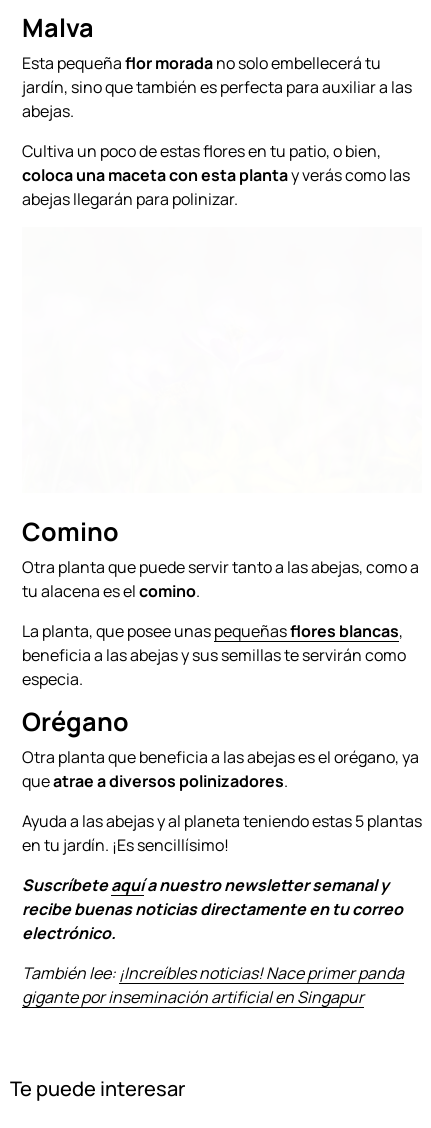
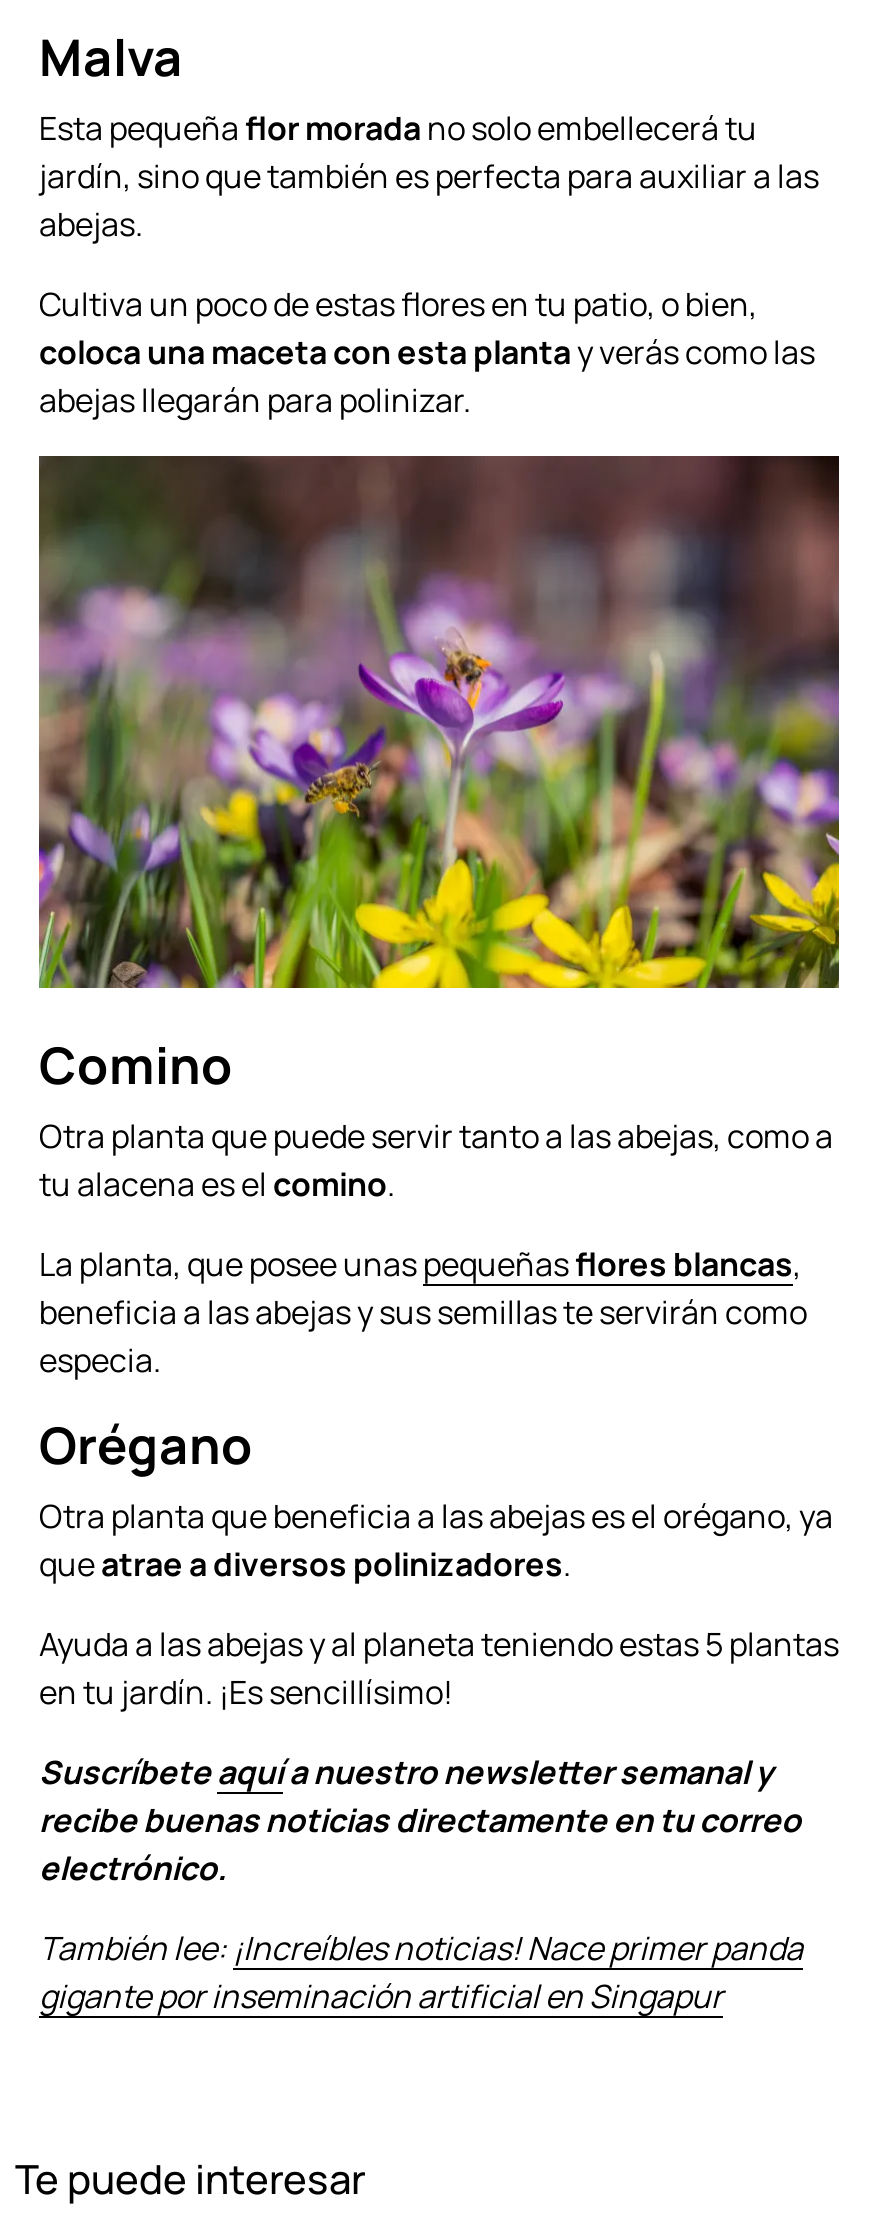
+ [image]
